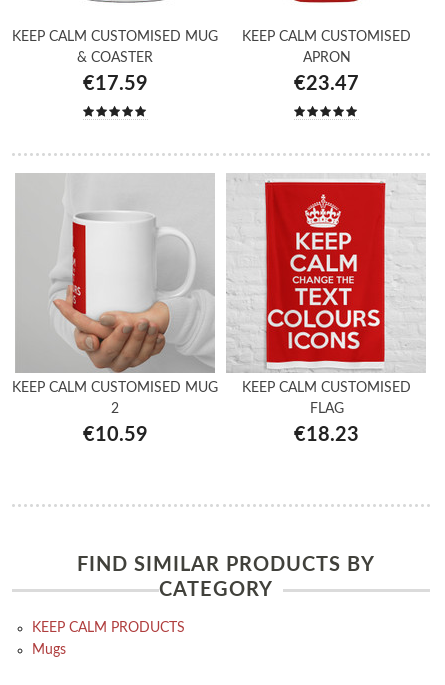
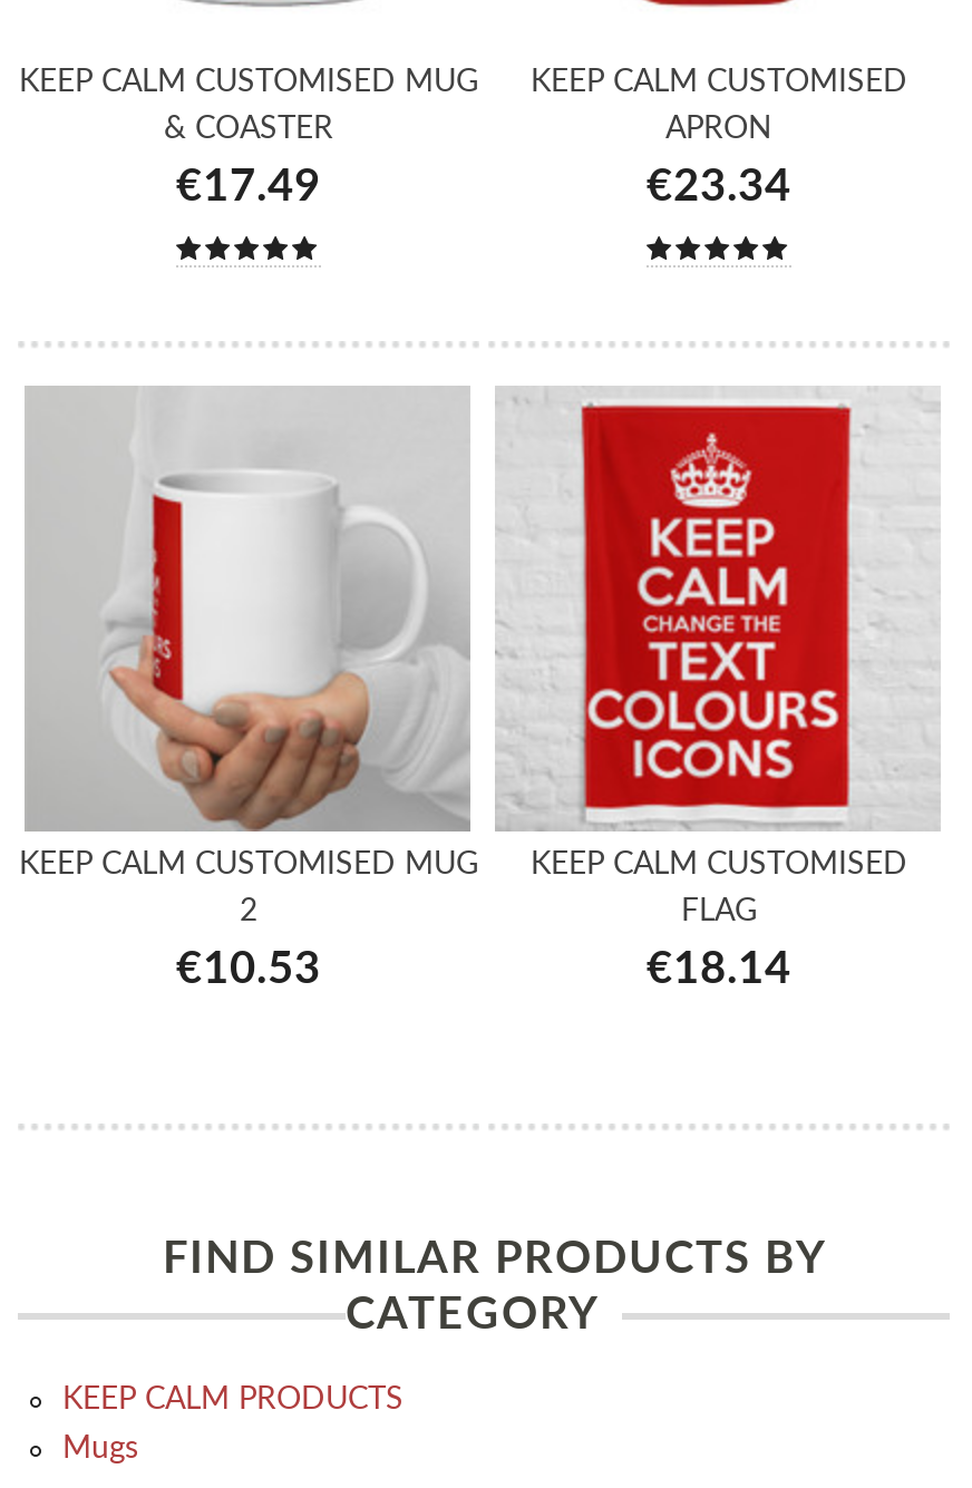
- €17.59
+ €17.49

- €23.47
+ €23.34

- €10.59
+ €10.53

- €18.23
+ €18.14
